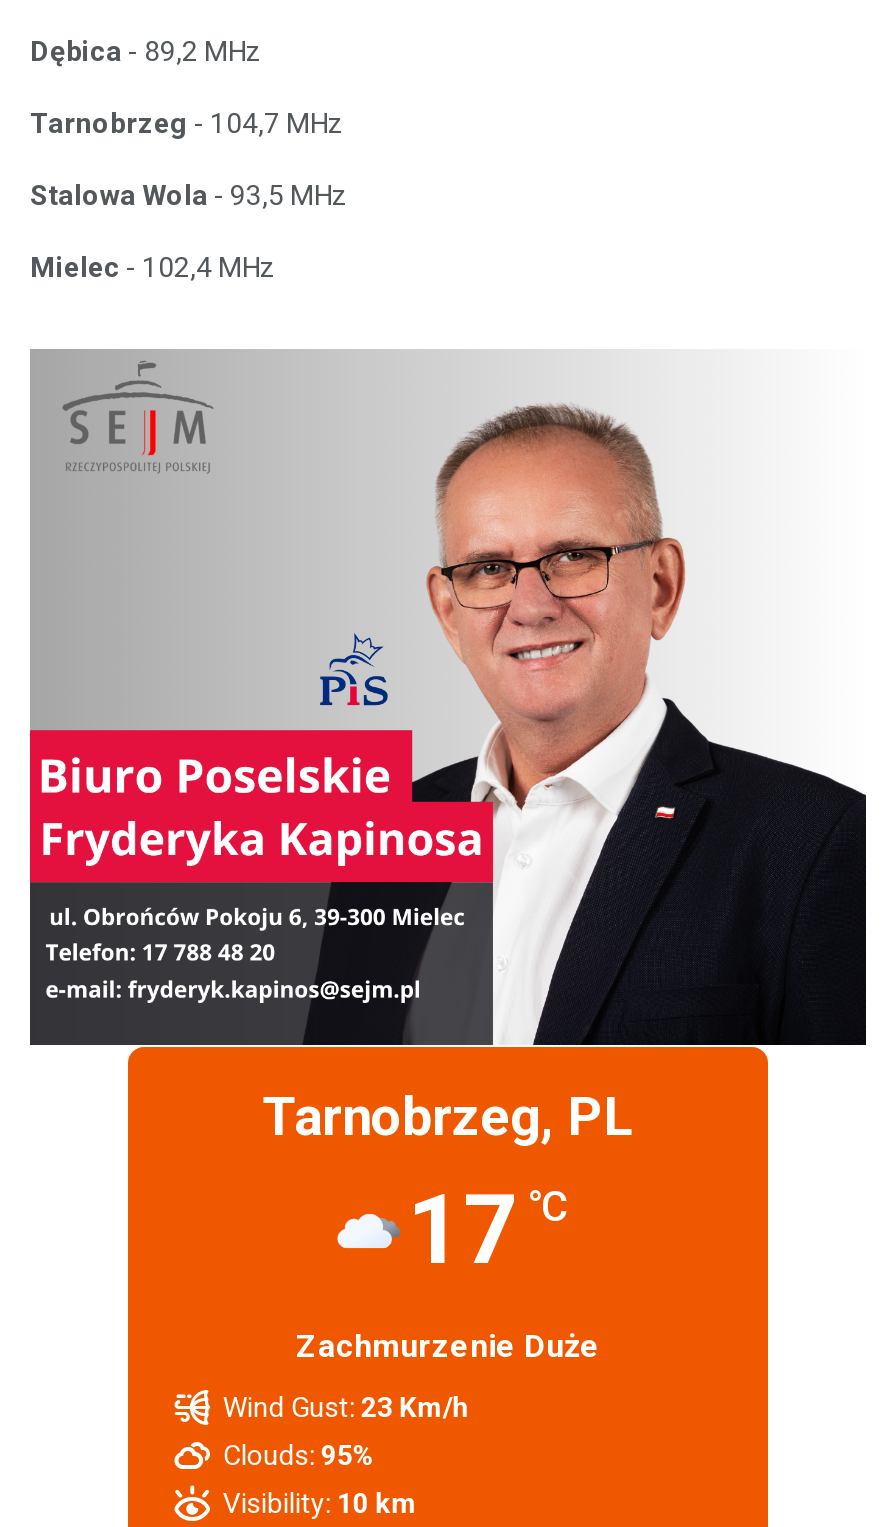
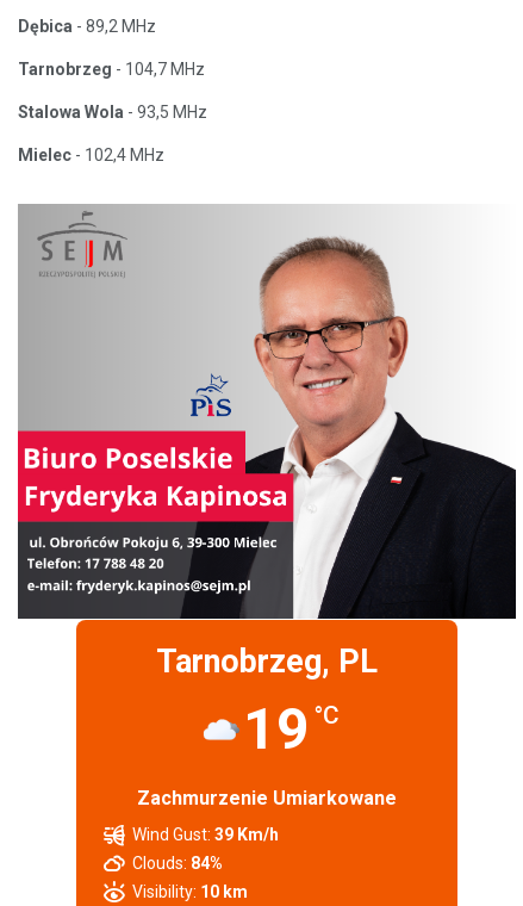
- 17 °C
+ 19 °C

- Zachmurzenie Duże
+ Zachmurzenie Umiarkowane

- Wind Gust: 23 Km/h
+ Wind Gust: 39 Km/h

- Clouds: 95%
+ Clouds: 84%
